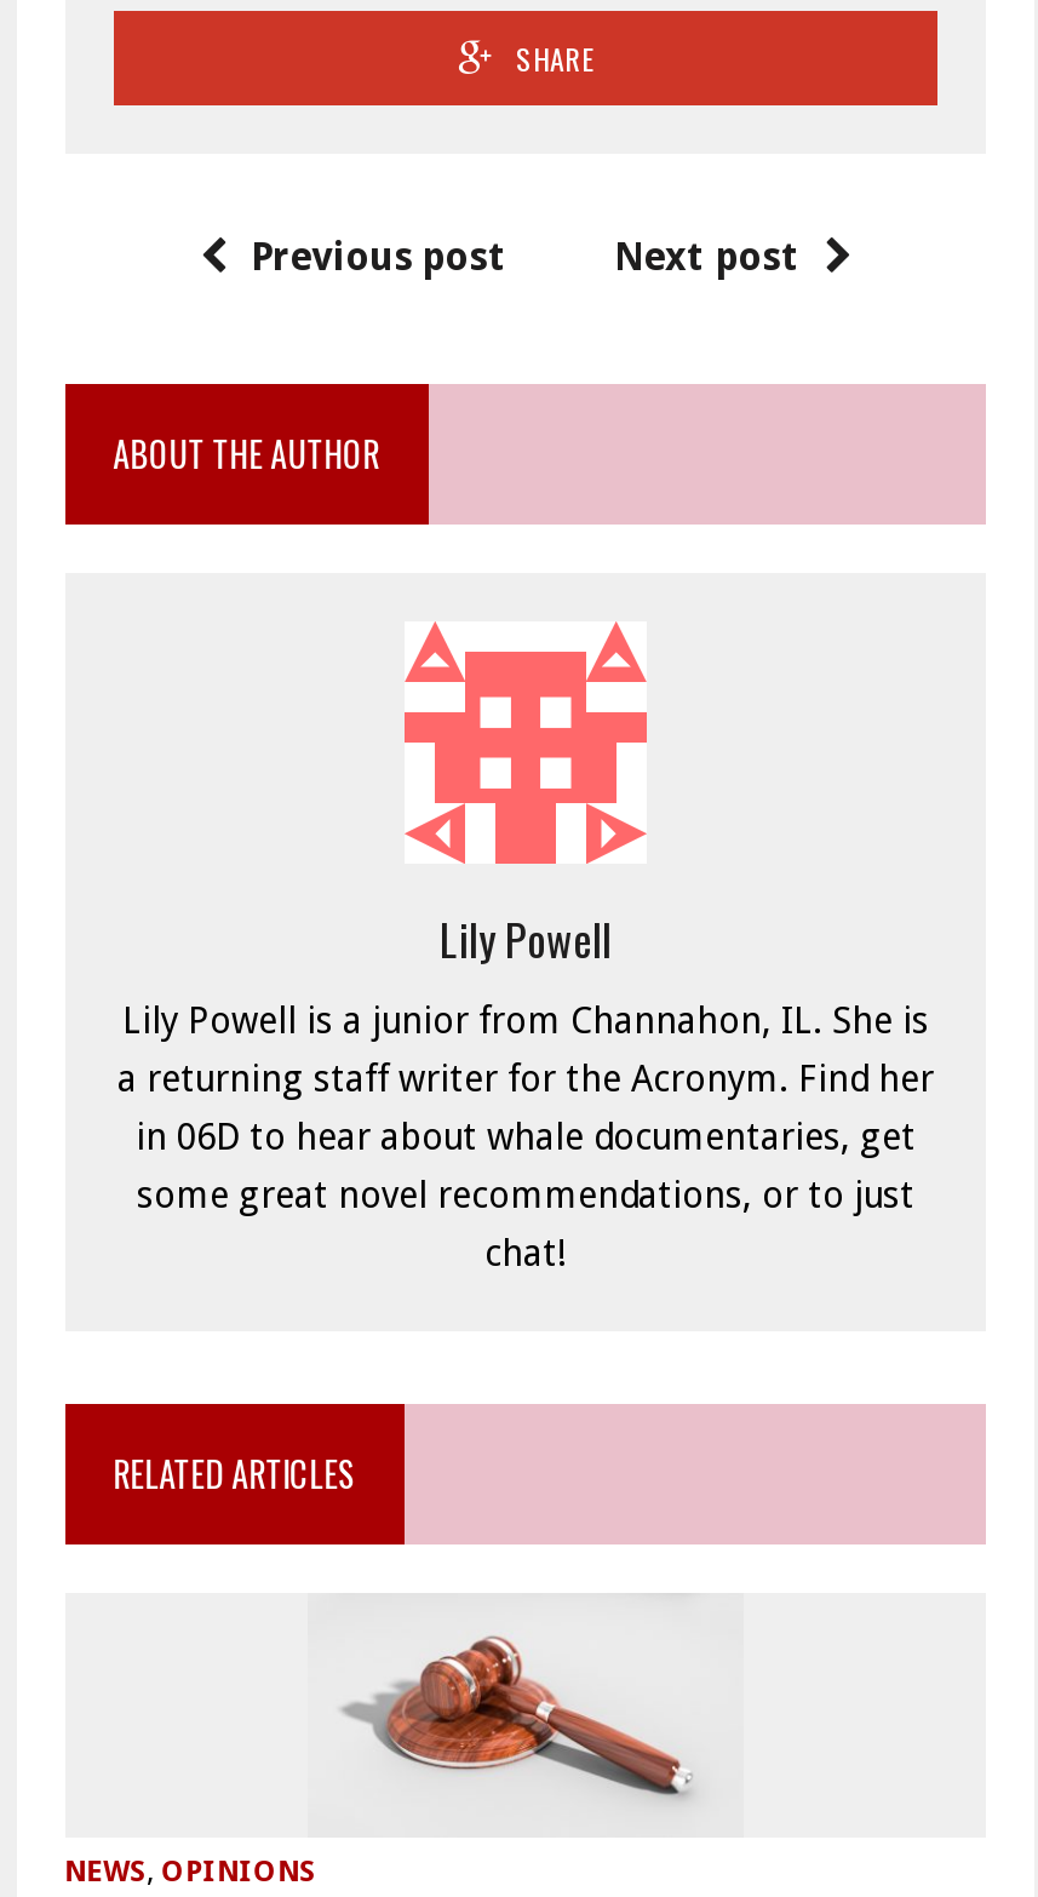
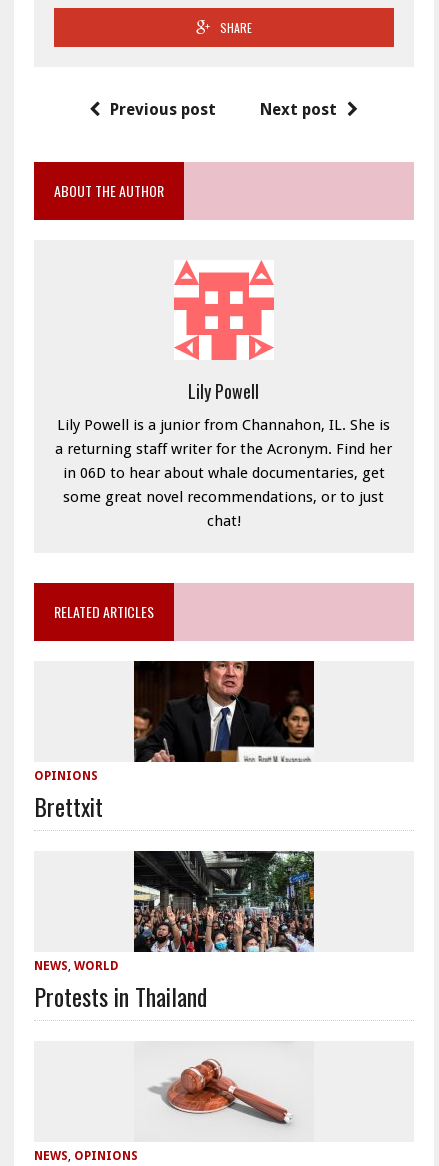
+ [image]
+ OPINIONS
+ Brettxit

+ [image]
+ NEWS, WORLD
+ Protests in Thailand
